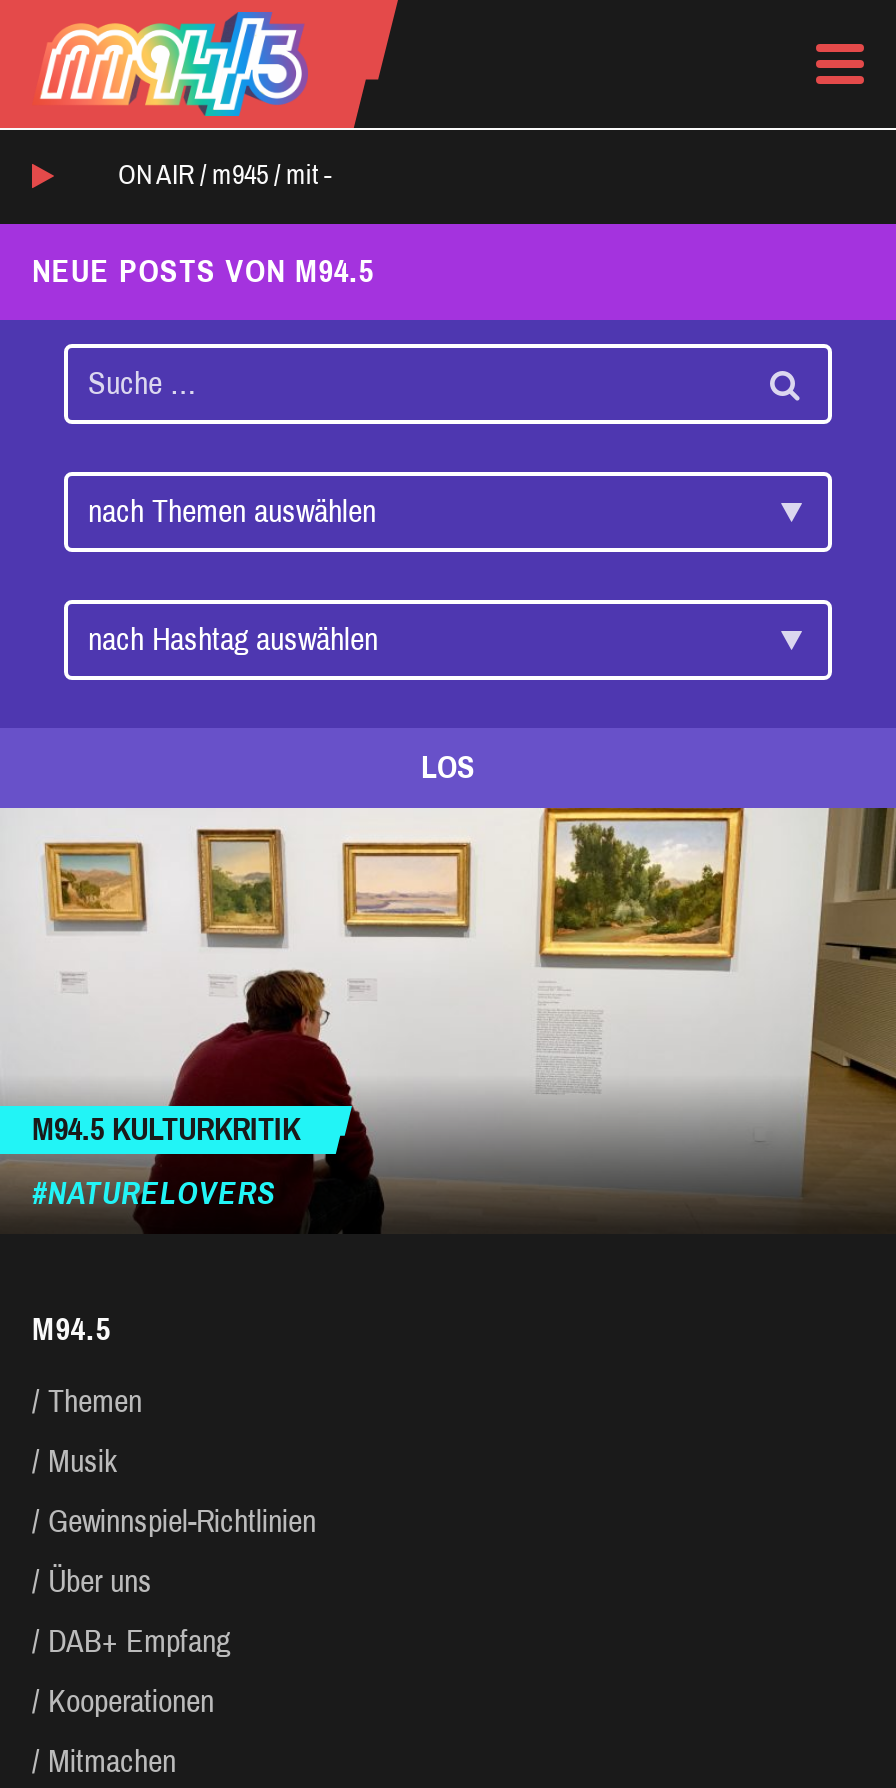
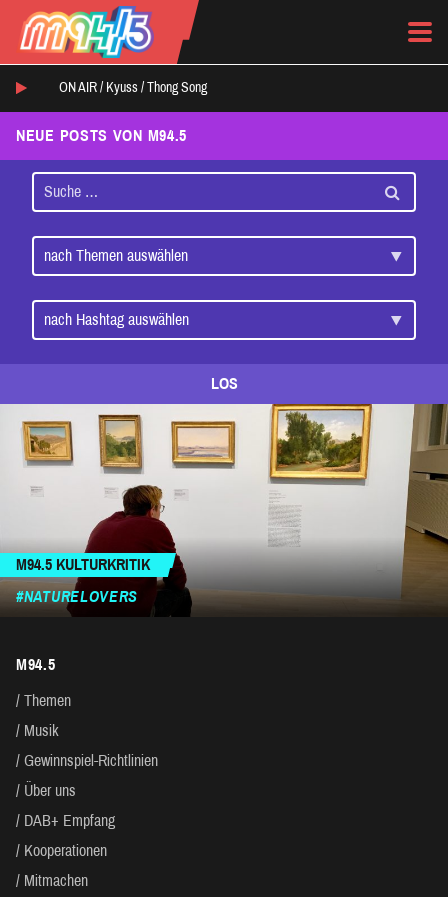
- ON AIR / m945 / mit -
+ ON AIR / Kyuss / Thong Song
